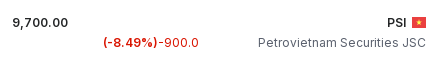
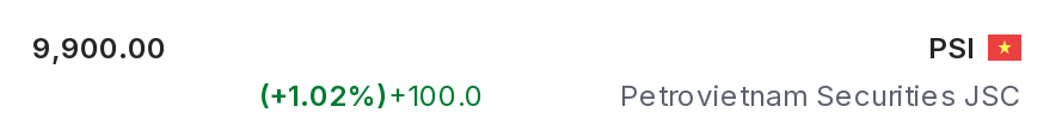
- 9,700.00
+ 9,900.00

- -8.49%
+ +1.02%

- -900.0
+ +100.0
